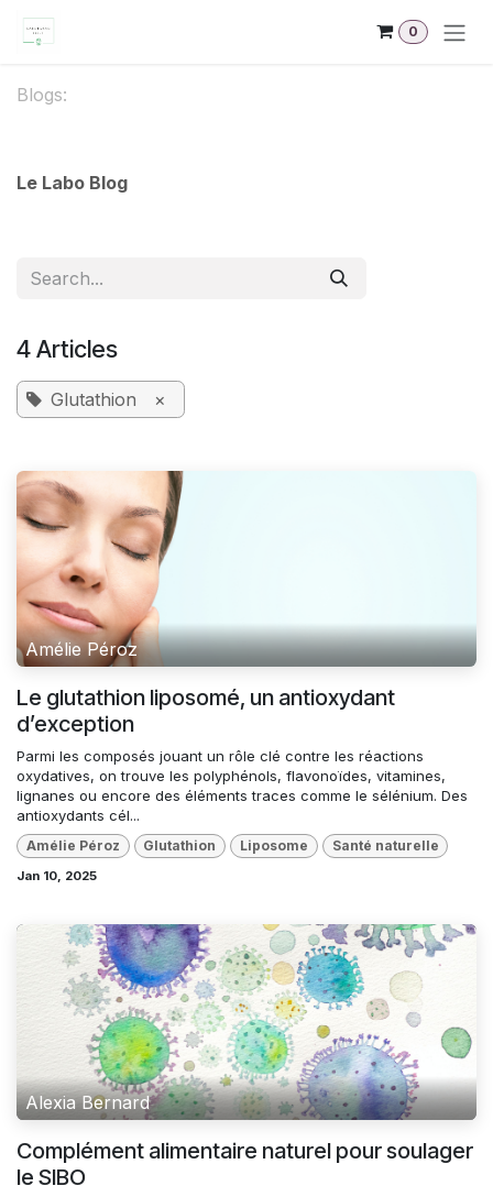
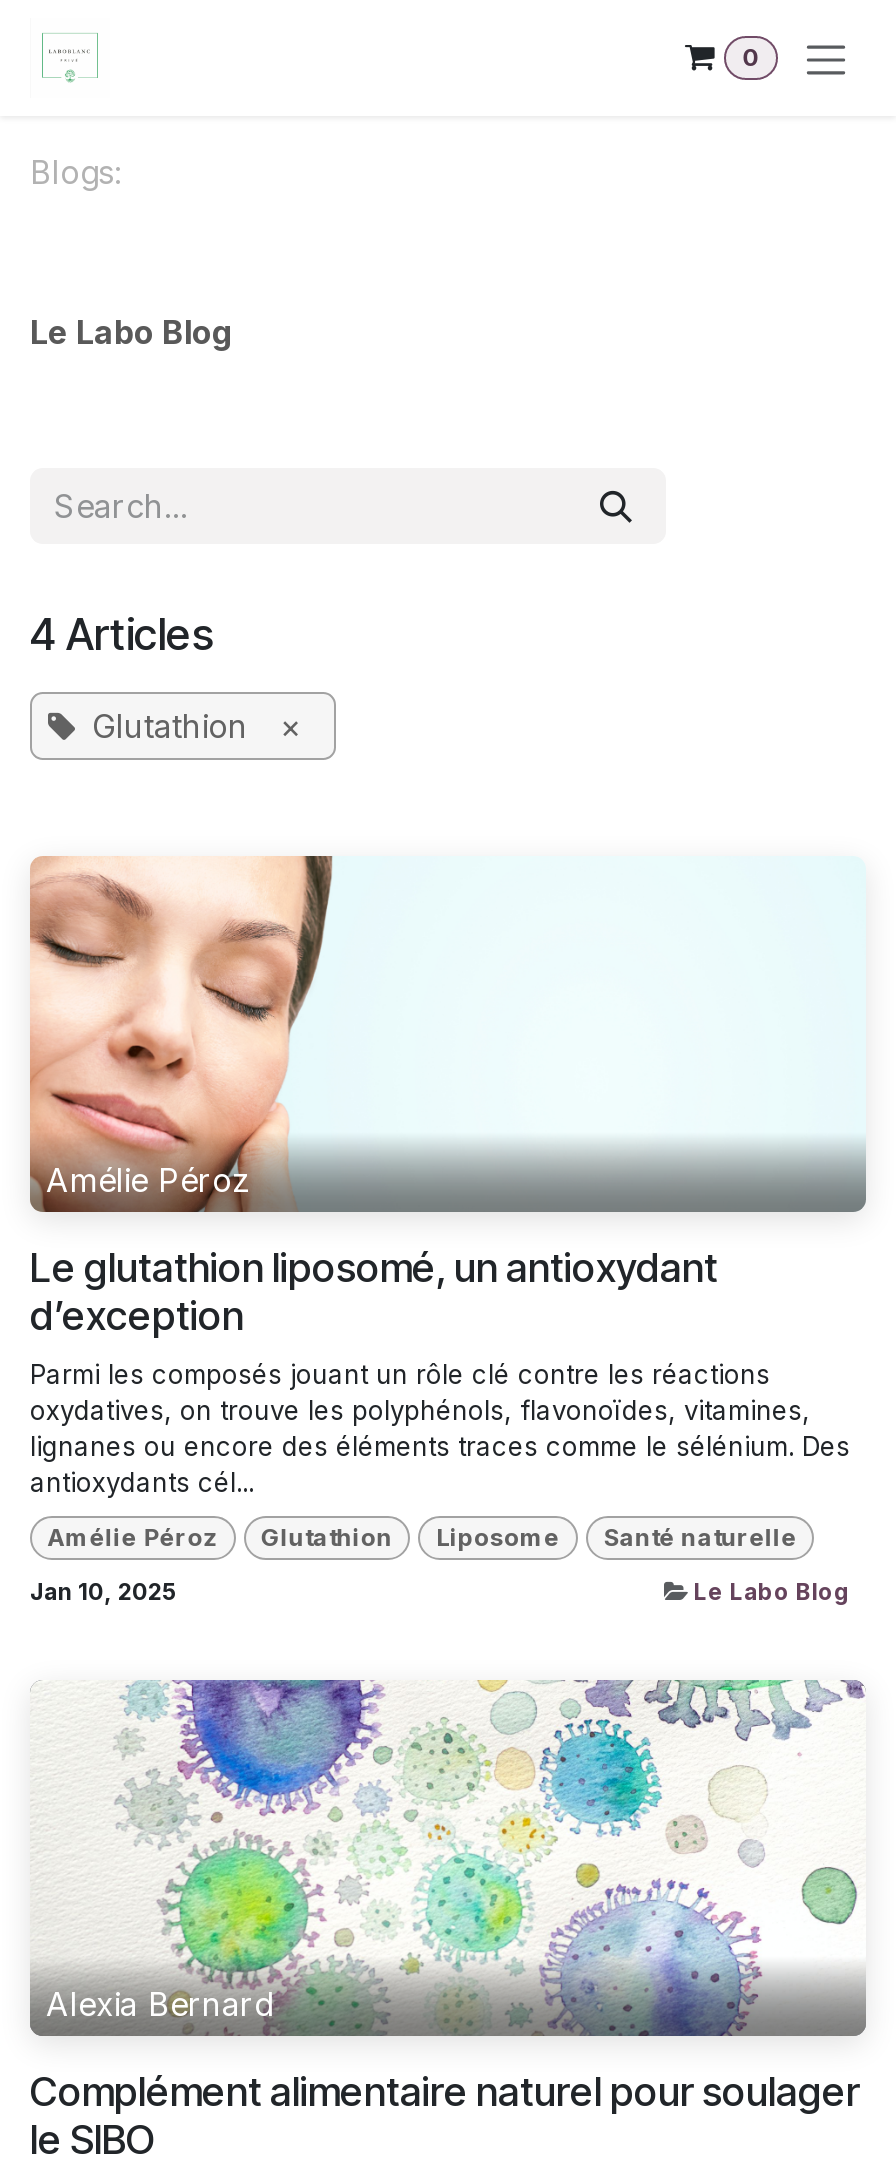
+ Le Labo Blog
